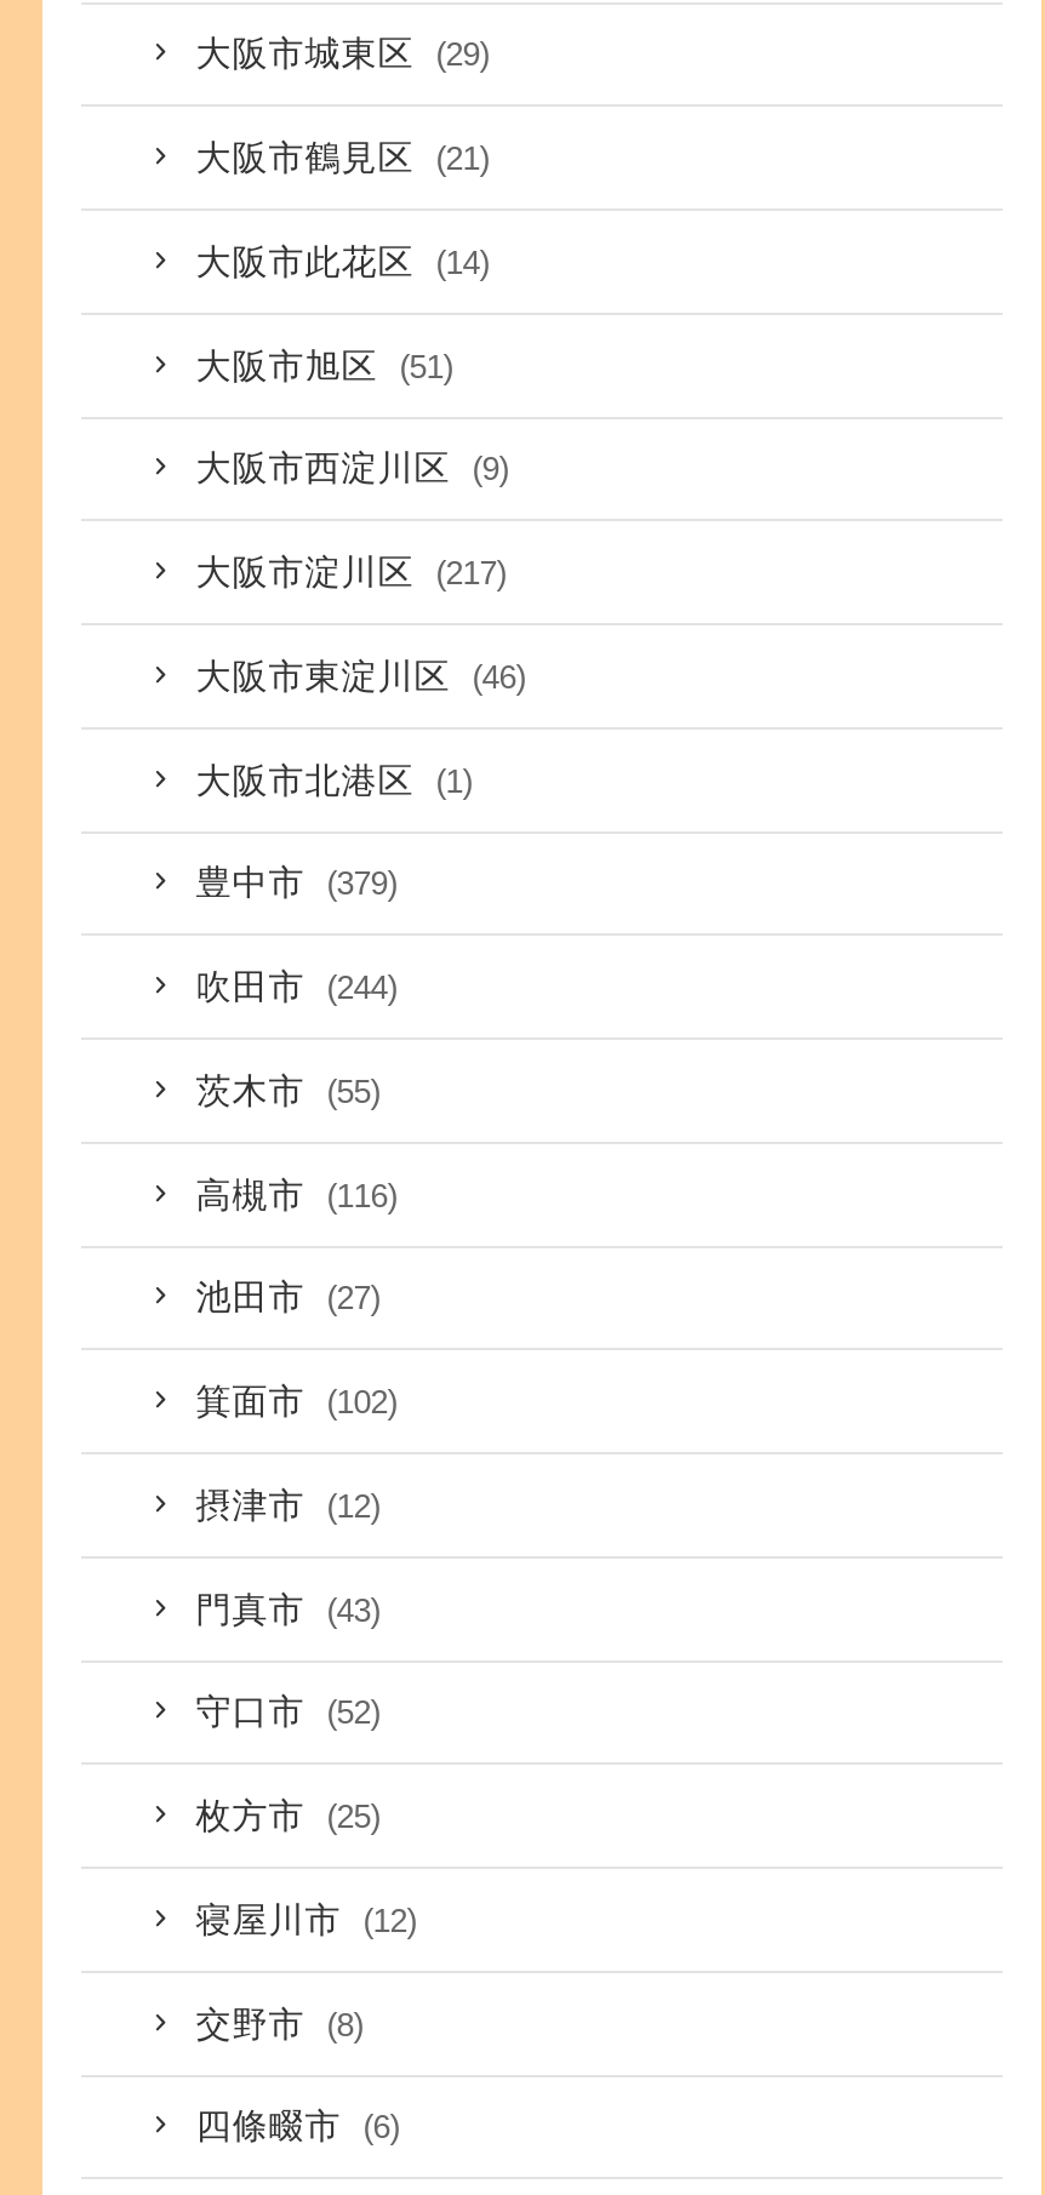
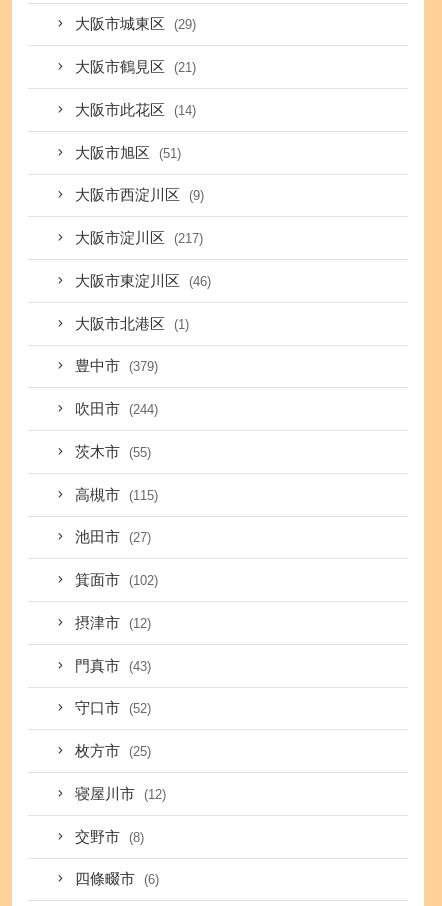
- 高槻市 (116)
+ 高槻市 (115)
